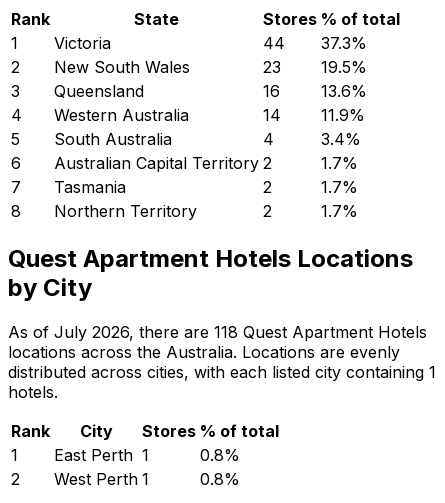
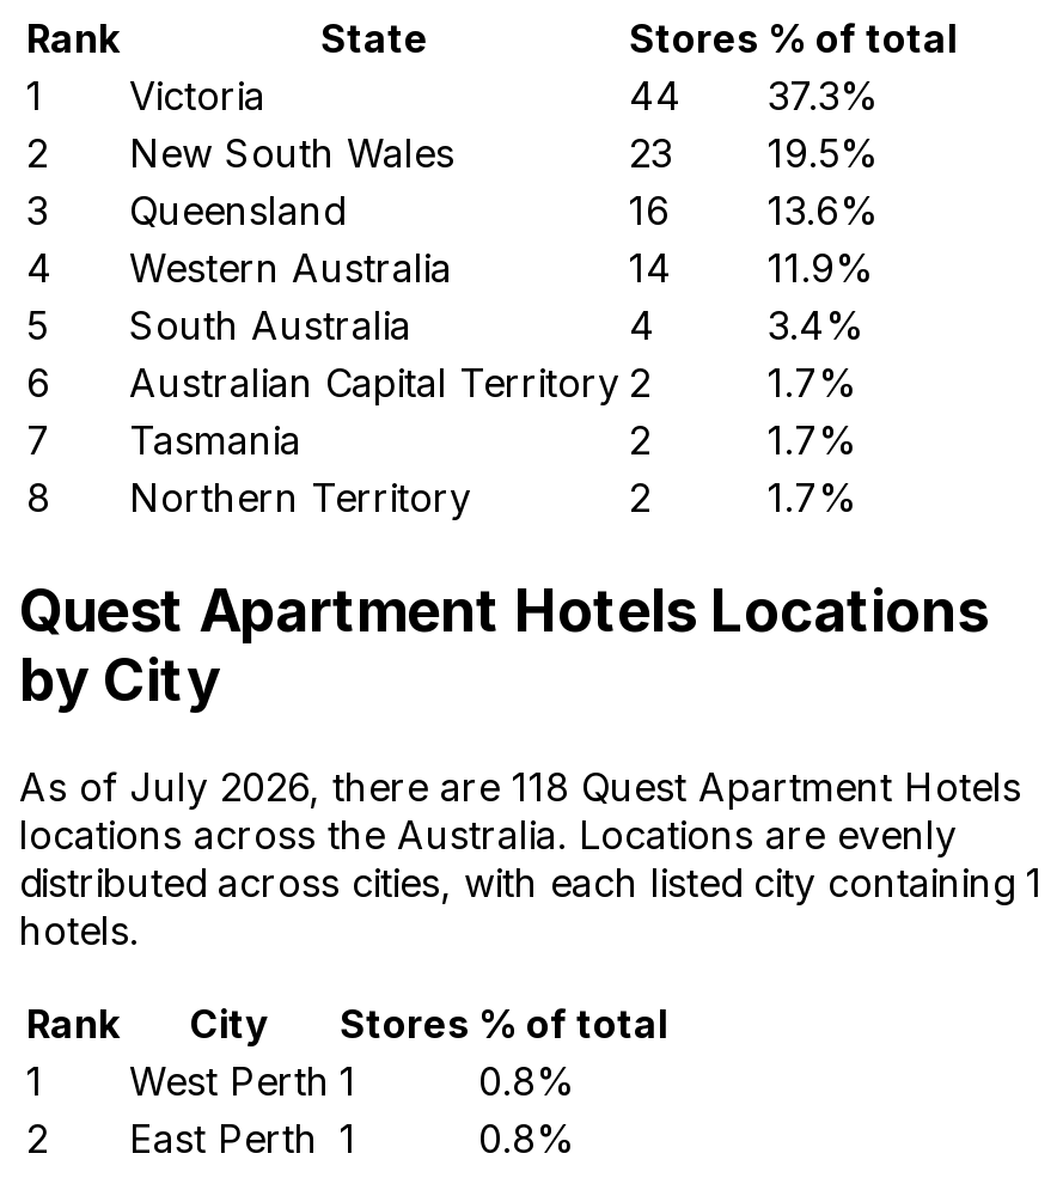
- 1 East Perth 1
+ 1 West Perth 1

- 2 West Perth 1
+ 2 East Perth 1
